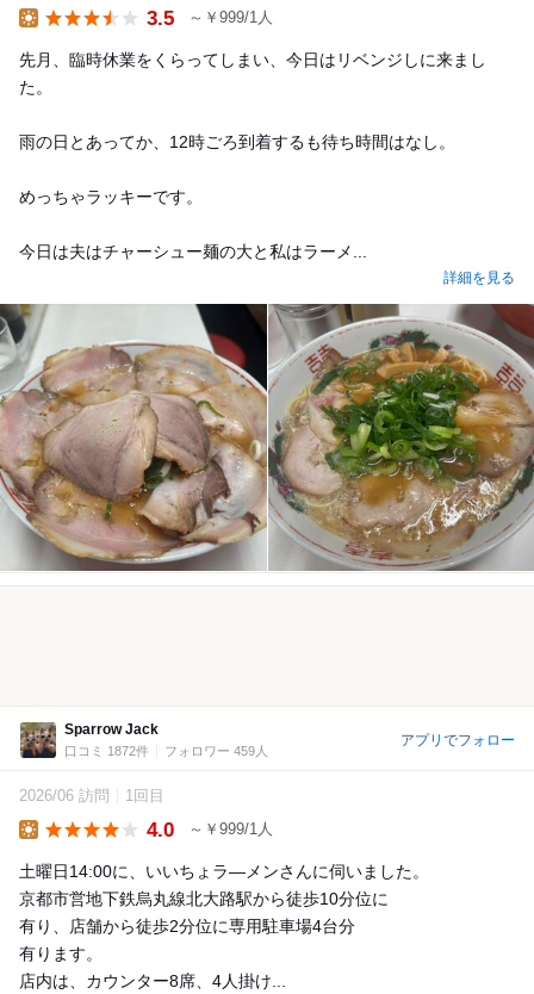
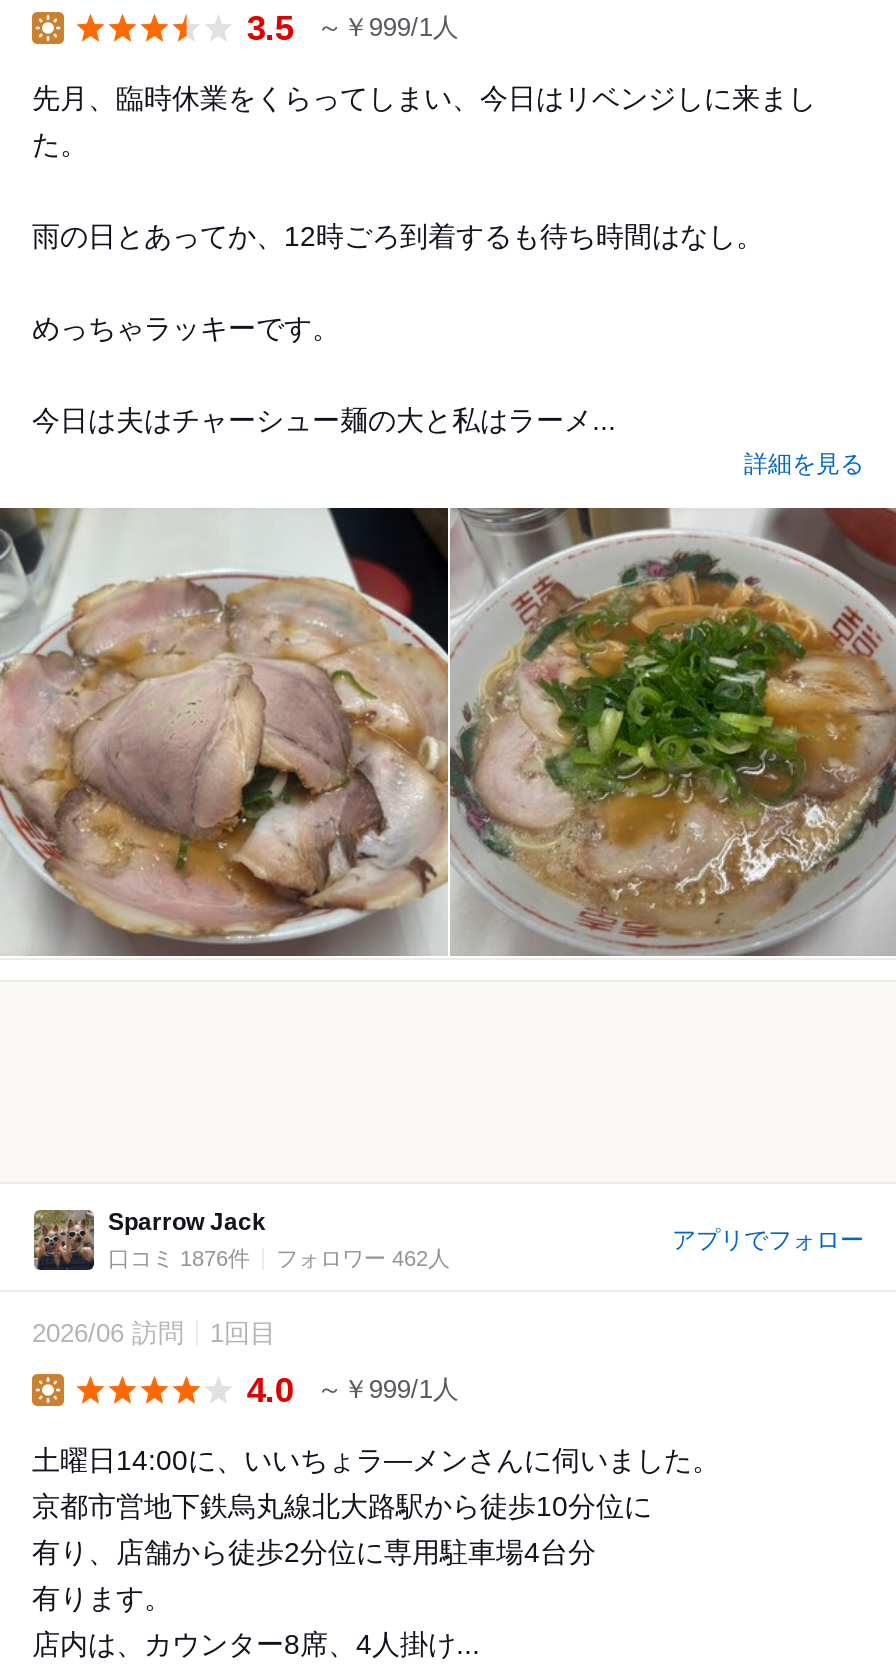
- 口コミ 1872件
+ 口コミ 1876件

- フォロワー 459人
+ フォロワー 462人
